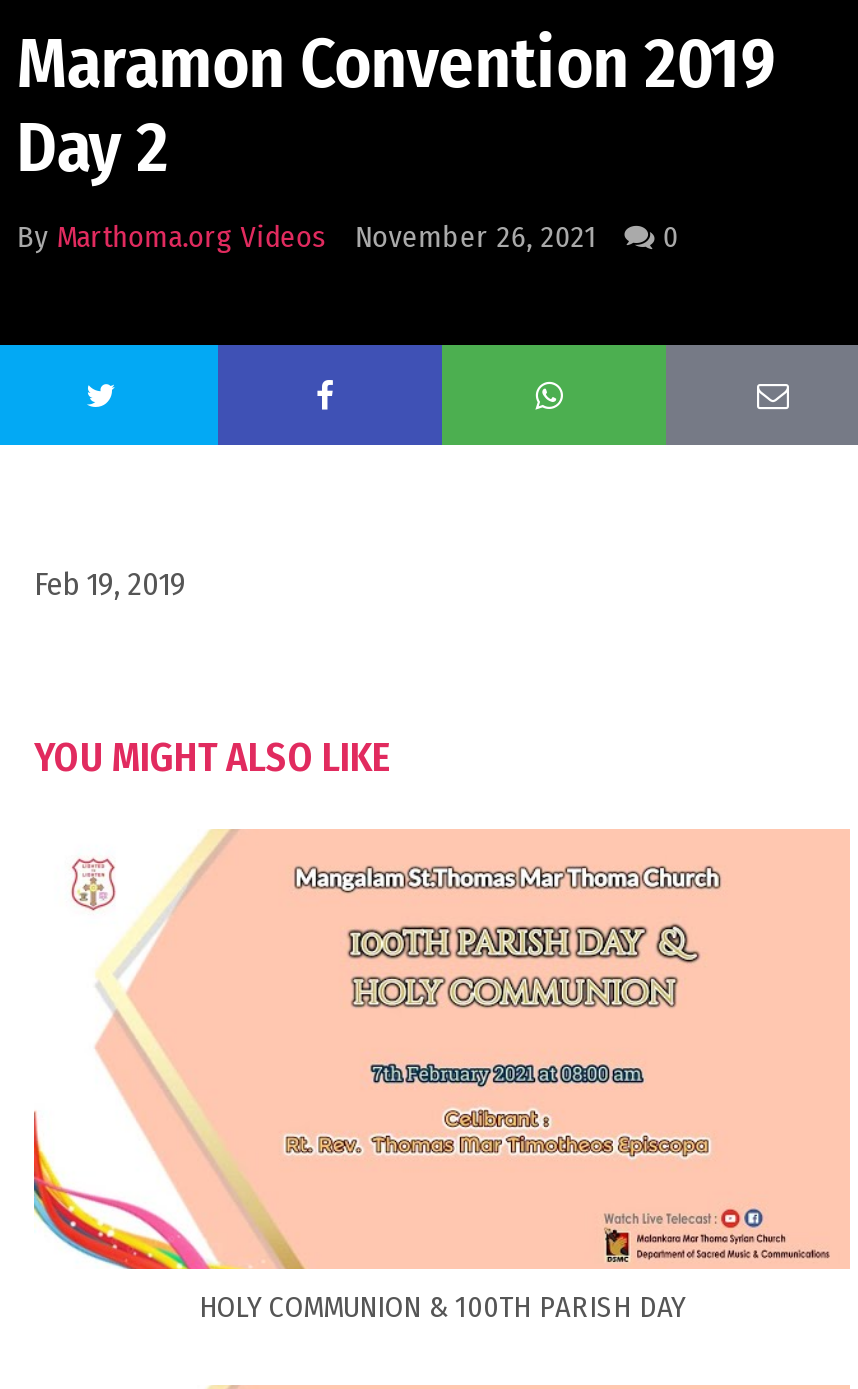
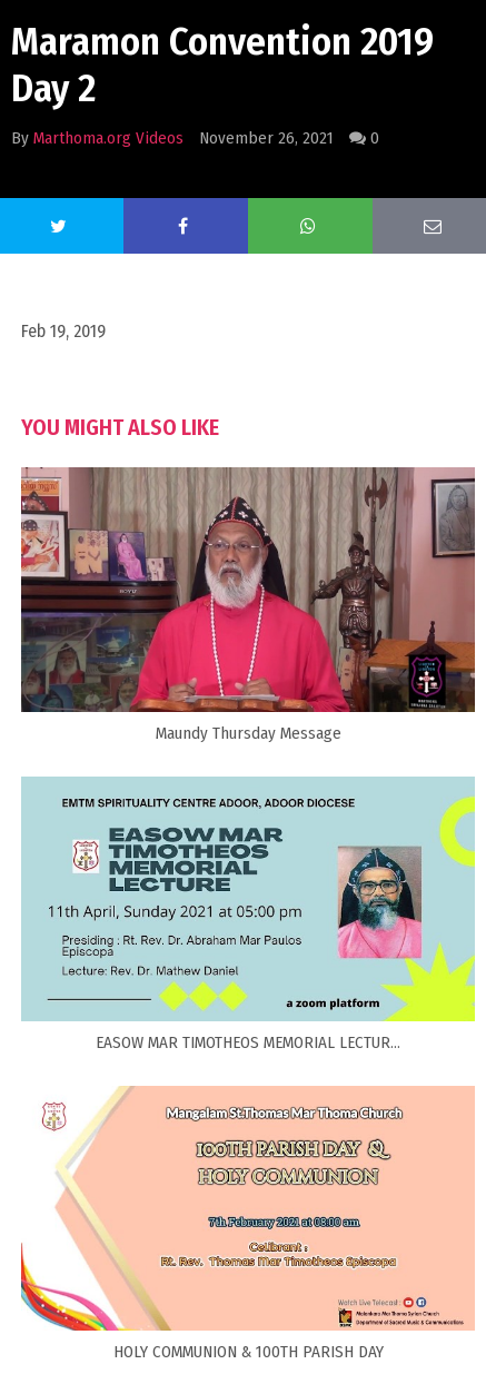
+ [image]
+ Maundy Thursday Message

+ [image]
+ EASOW MAR TIMOTHEOS MEMORIAL LECTUR...
